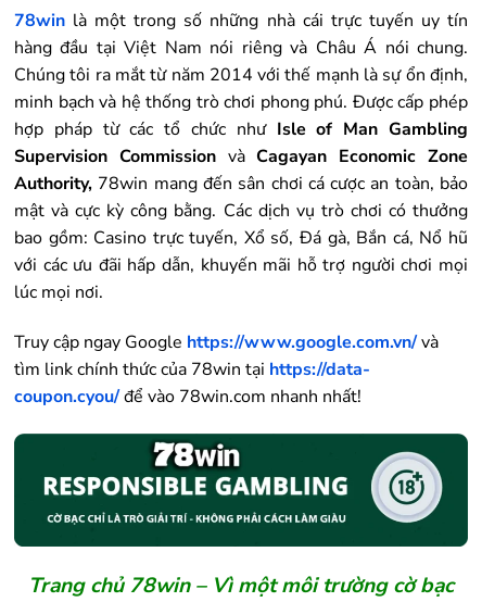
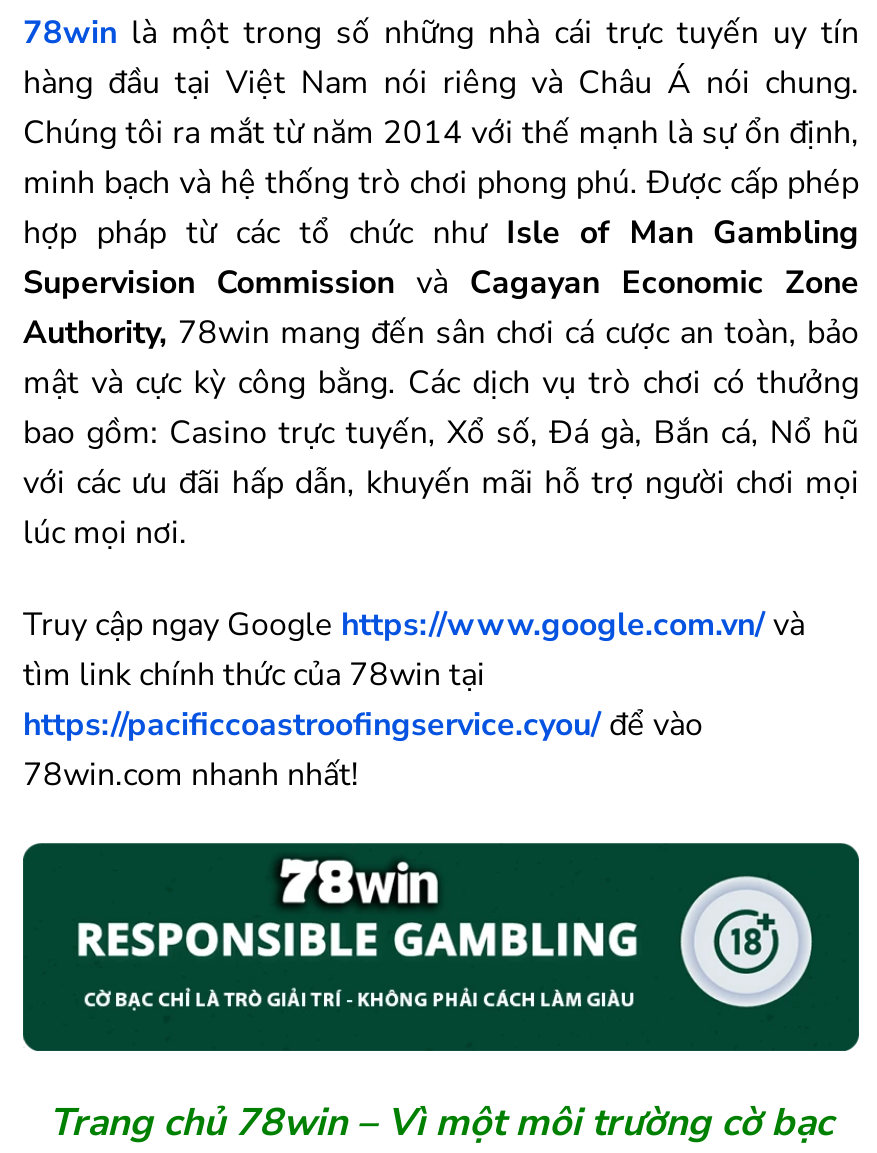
- tìm link chính thức của 78win tại https://data-
- coupon.cyou/ để vào 78win.com nhanh nhất!
+ tìm link chính thức của 78win tại
+ https://pacificcoastroofingservice.cyou/ để vào
+ 78win.com nhanh nhất!
